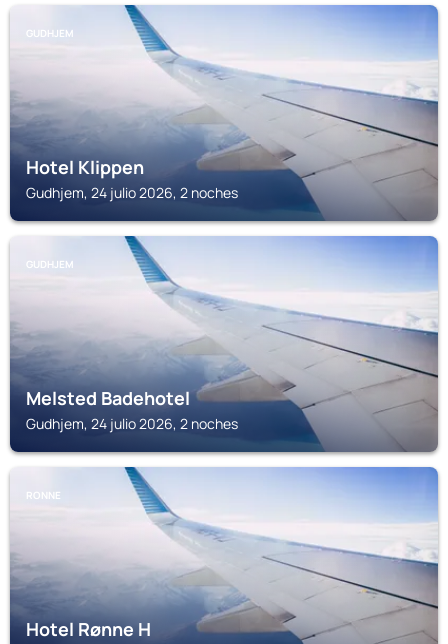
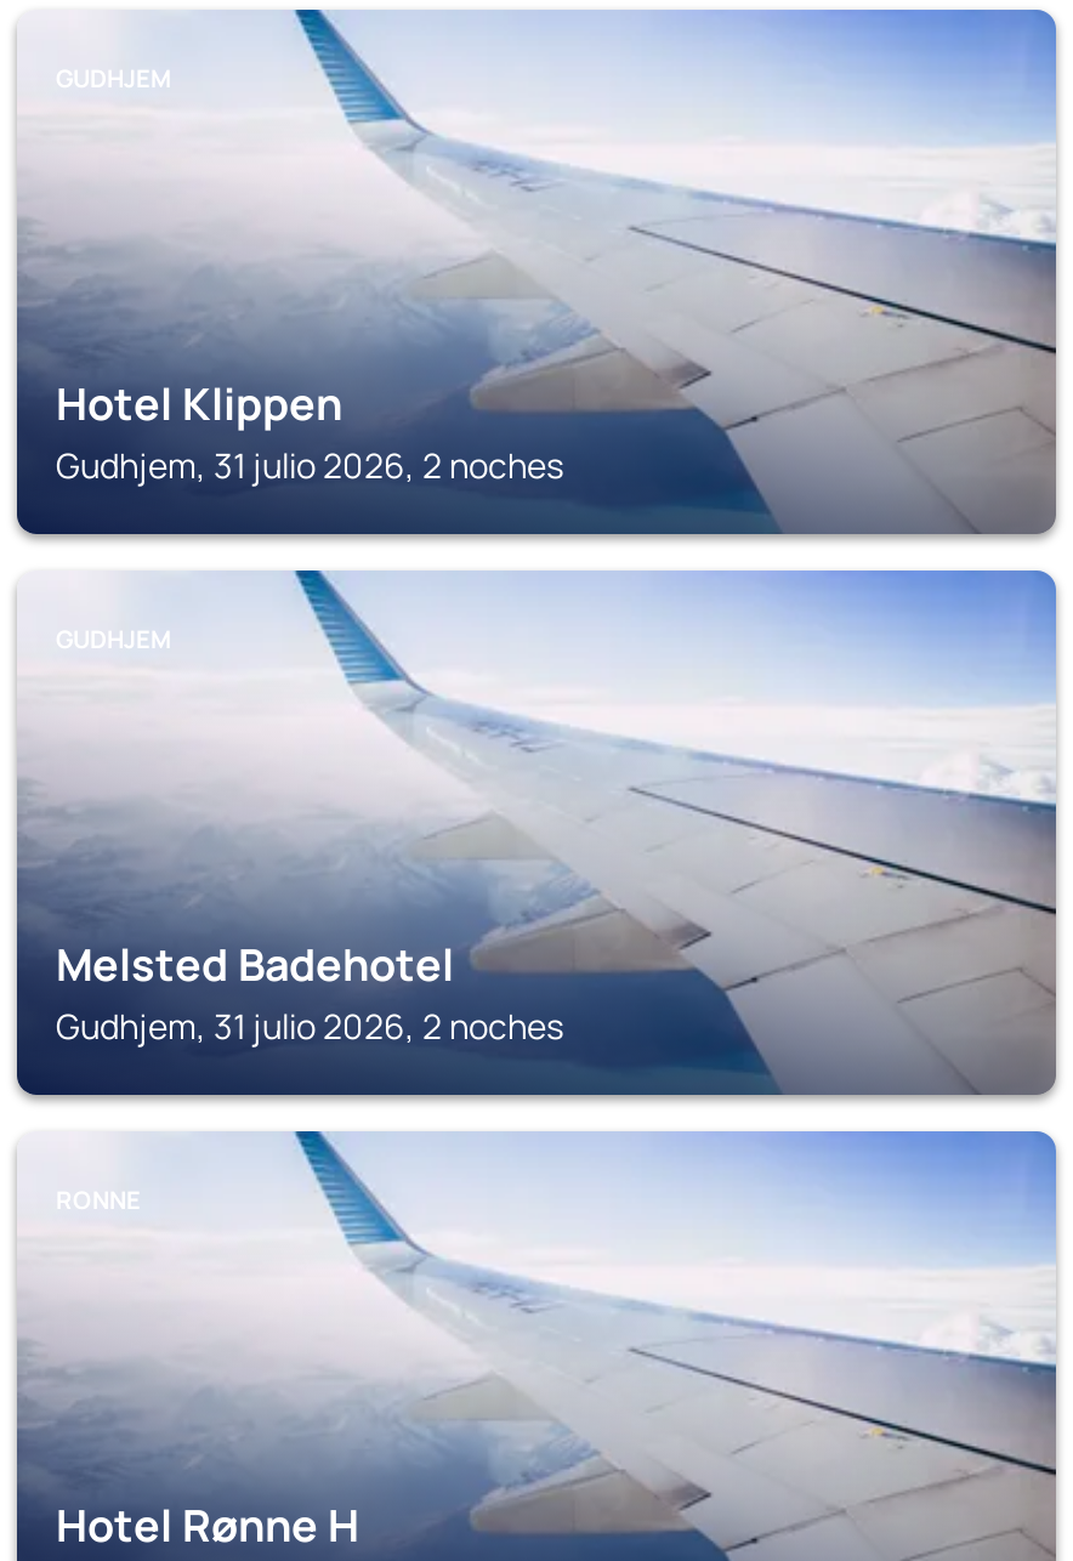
- Gudhjem, 24 julio 2026, 2 noches
+ Gudhjem, 31 julio 2026, 2 noches

- Gudhjem, 24 julio 2026, 2 noches
+ Gudhjem, 31 julio 2026, 2 noches
